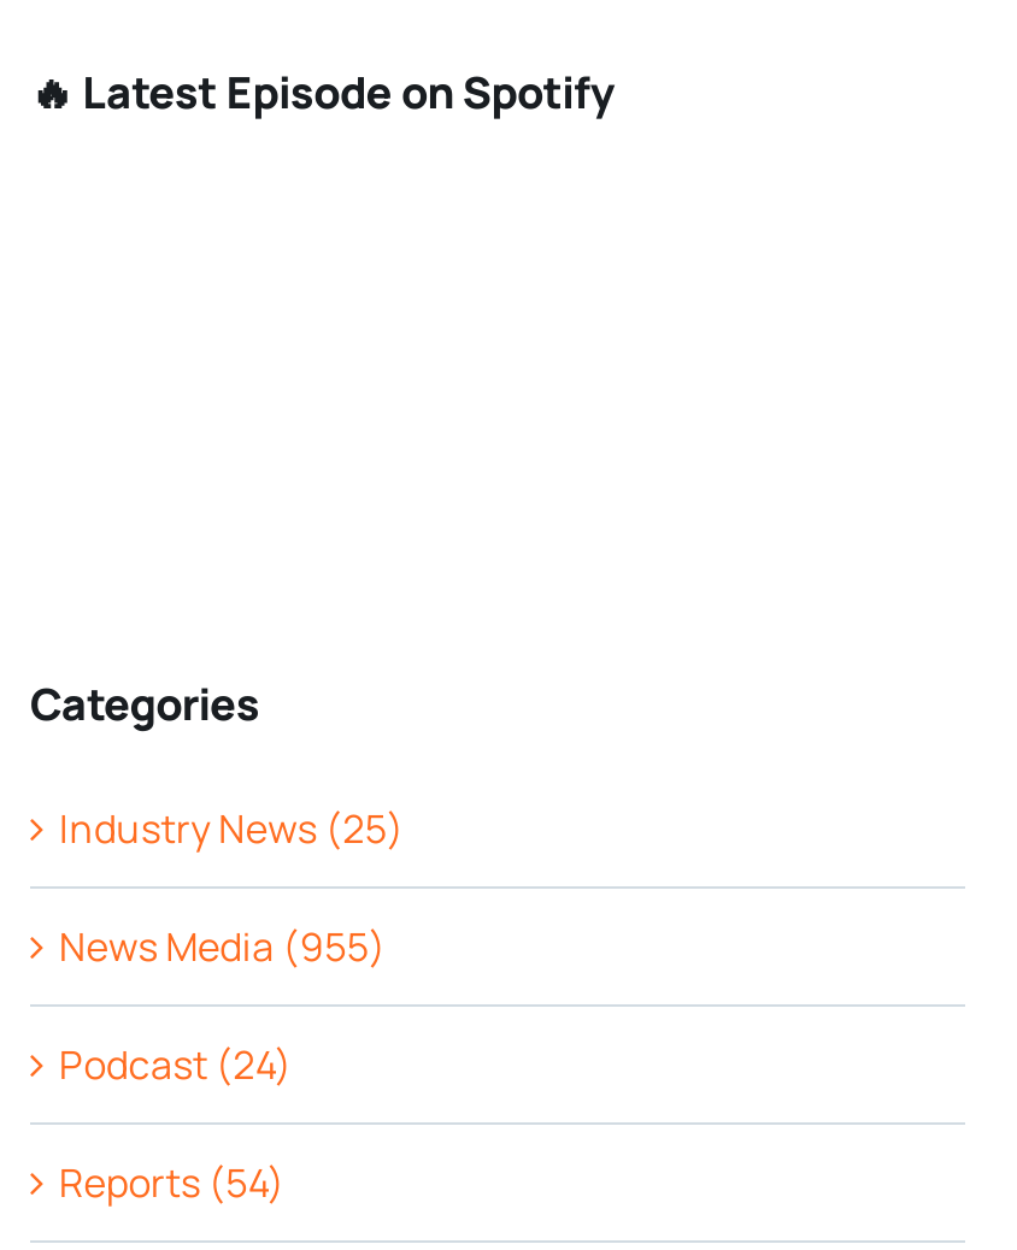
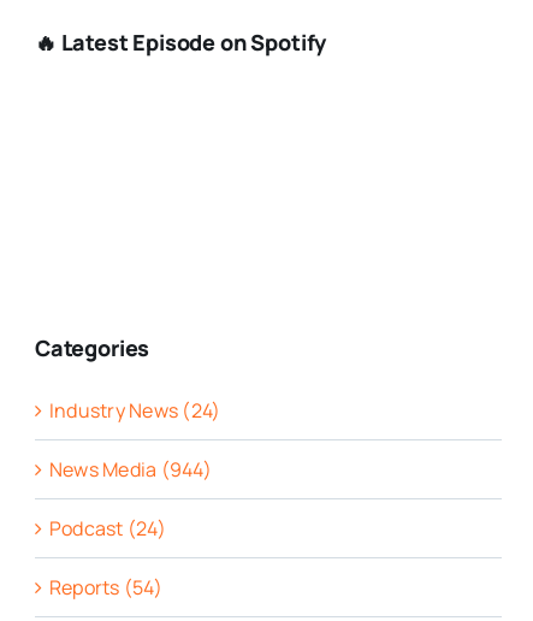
- Industry News (25)
+ Industry News (24)

- News Media (955)
+ News Media (944)
